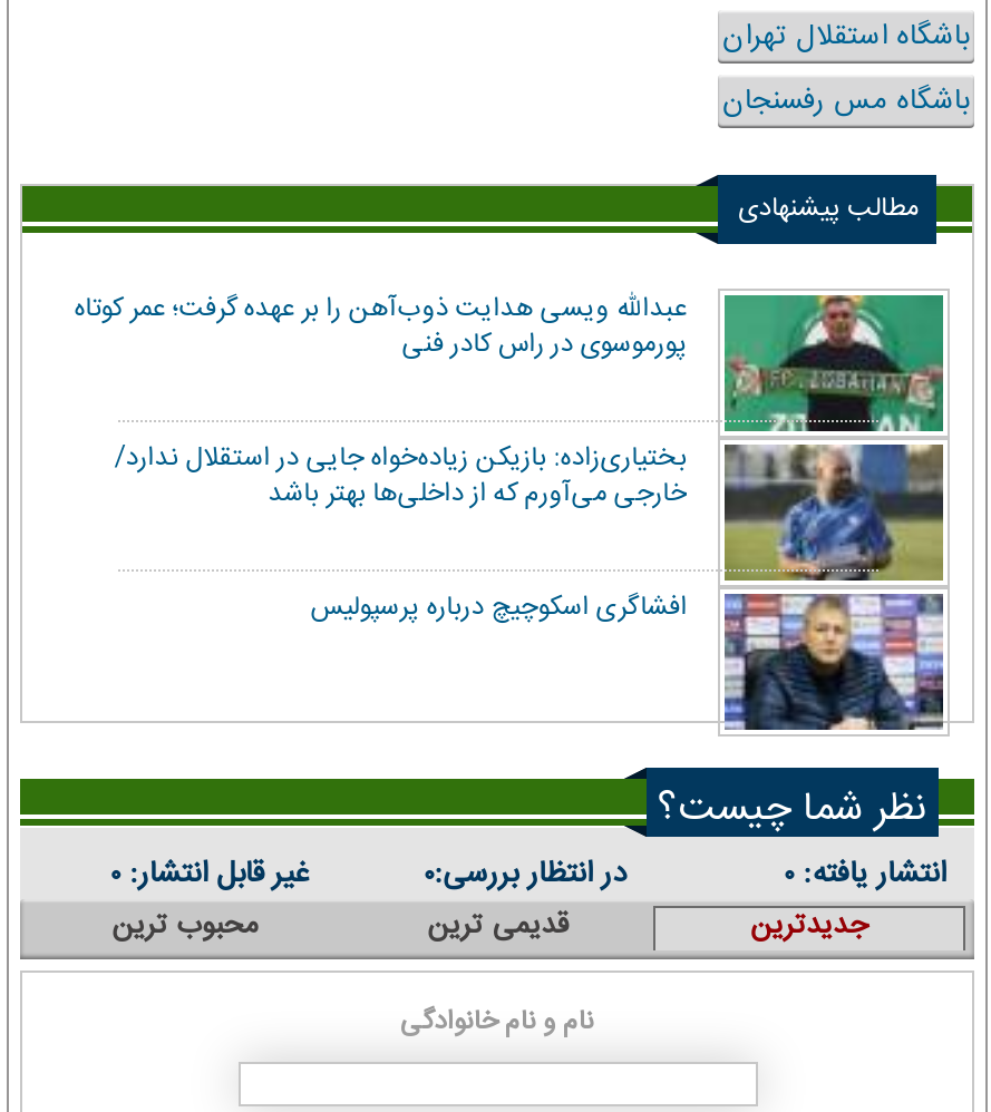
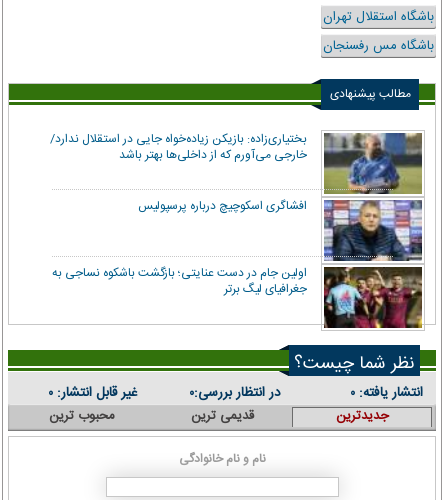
- [image]
- عبدالله ویسی هدایت ذوب‌آهن را بر عهده گرفت؛ عمر کوتاه
- پورموسوی در راس کادر فنی

moved up: بختیاری‌زاده: بازیکن زیاده‌خواه جایی در استقلال ندارد/ | خارجی می‌آورم که از داخلی‌ها بهتر باشد | افشاگری اسکوچیچ درباره پرسپولیس

+ [image]
+ اولین جام در دست عنایتی؛ بازگشت باشکوه نساجی به
+ جغرافیای لیگ برتر
